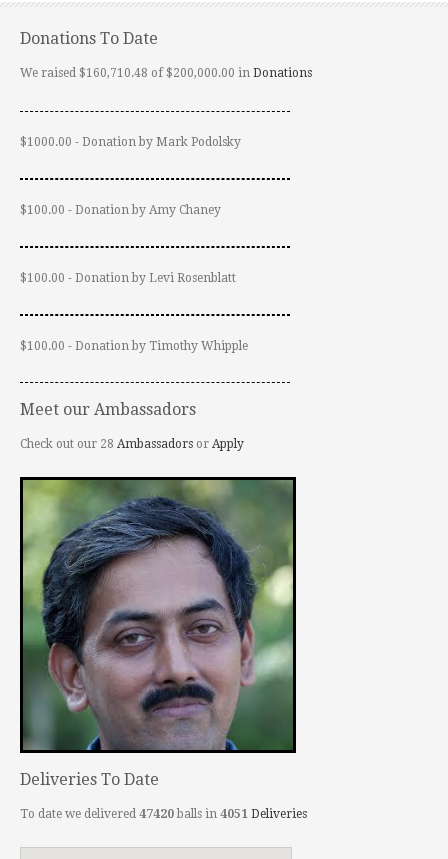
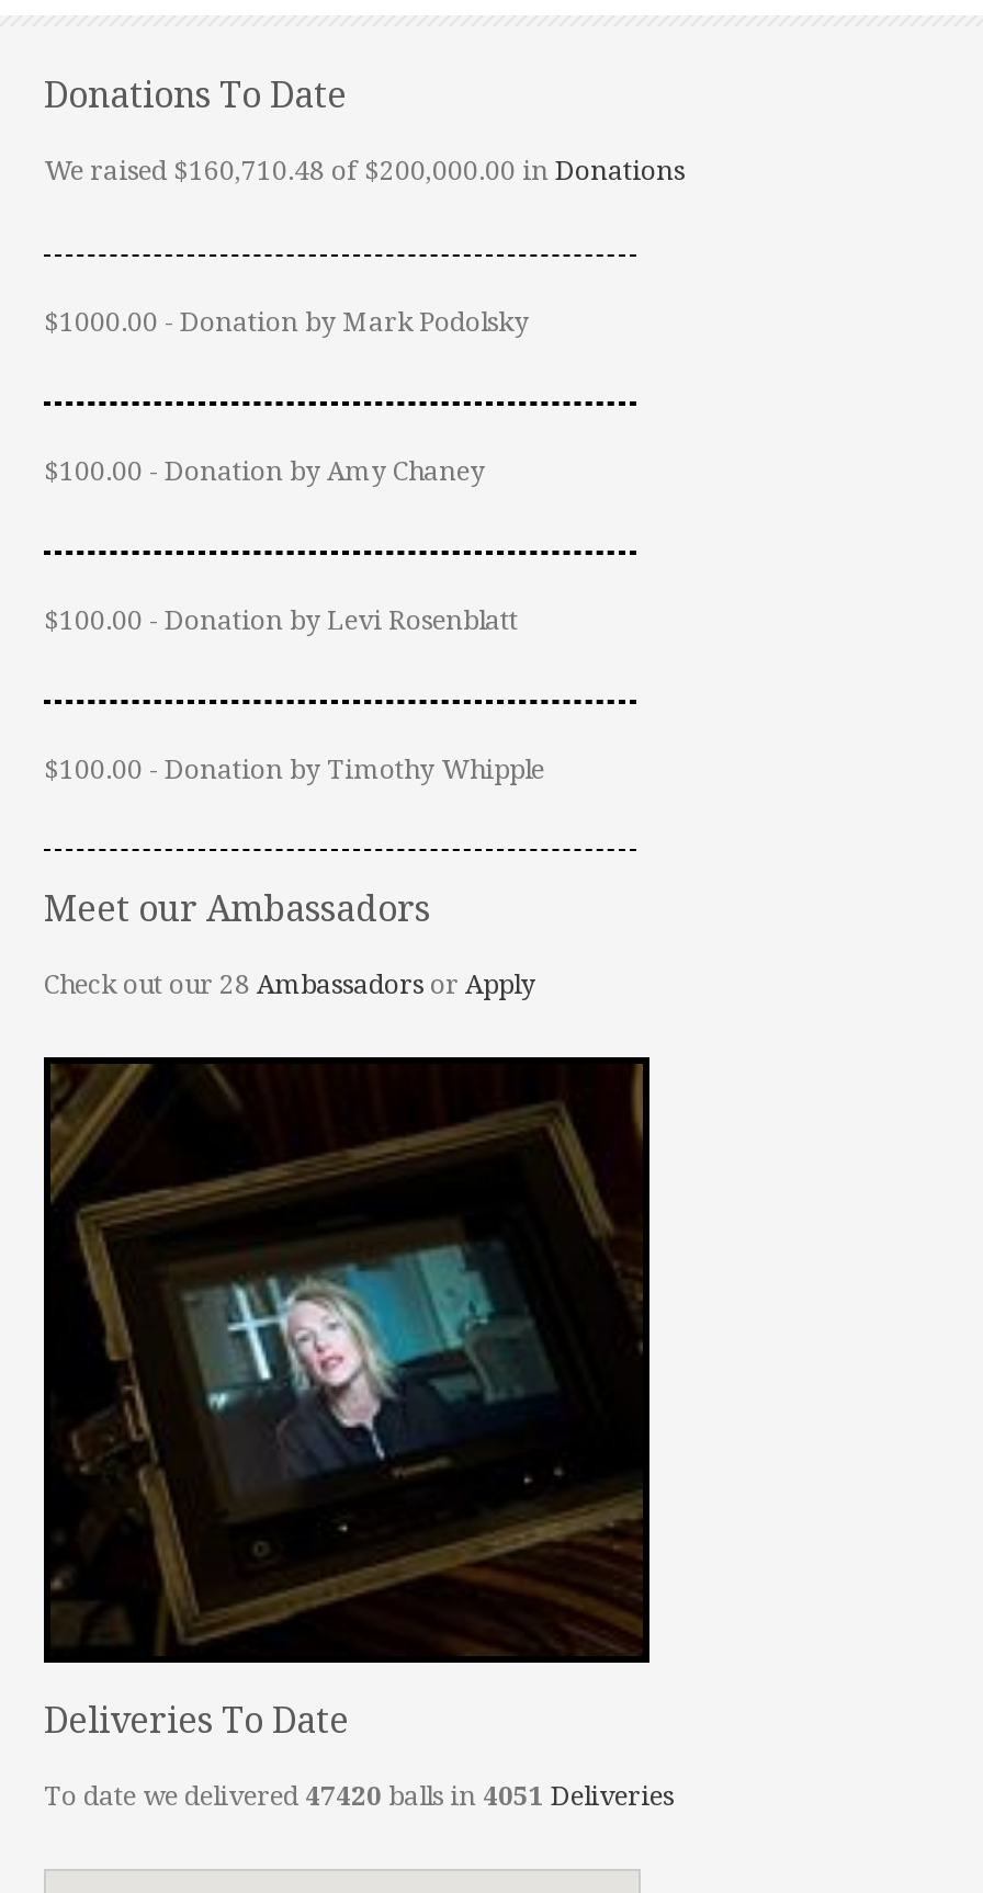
- [image]
+ [image]
